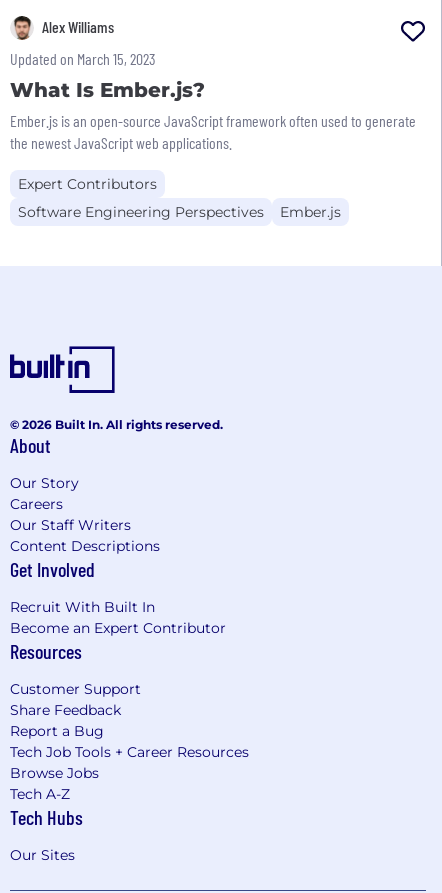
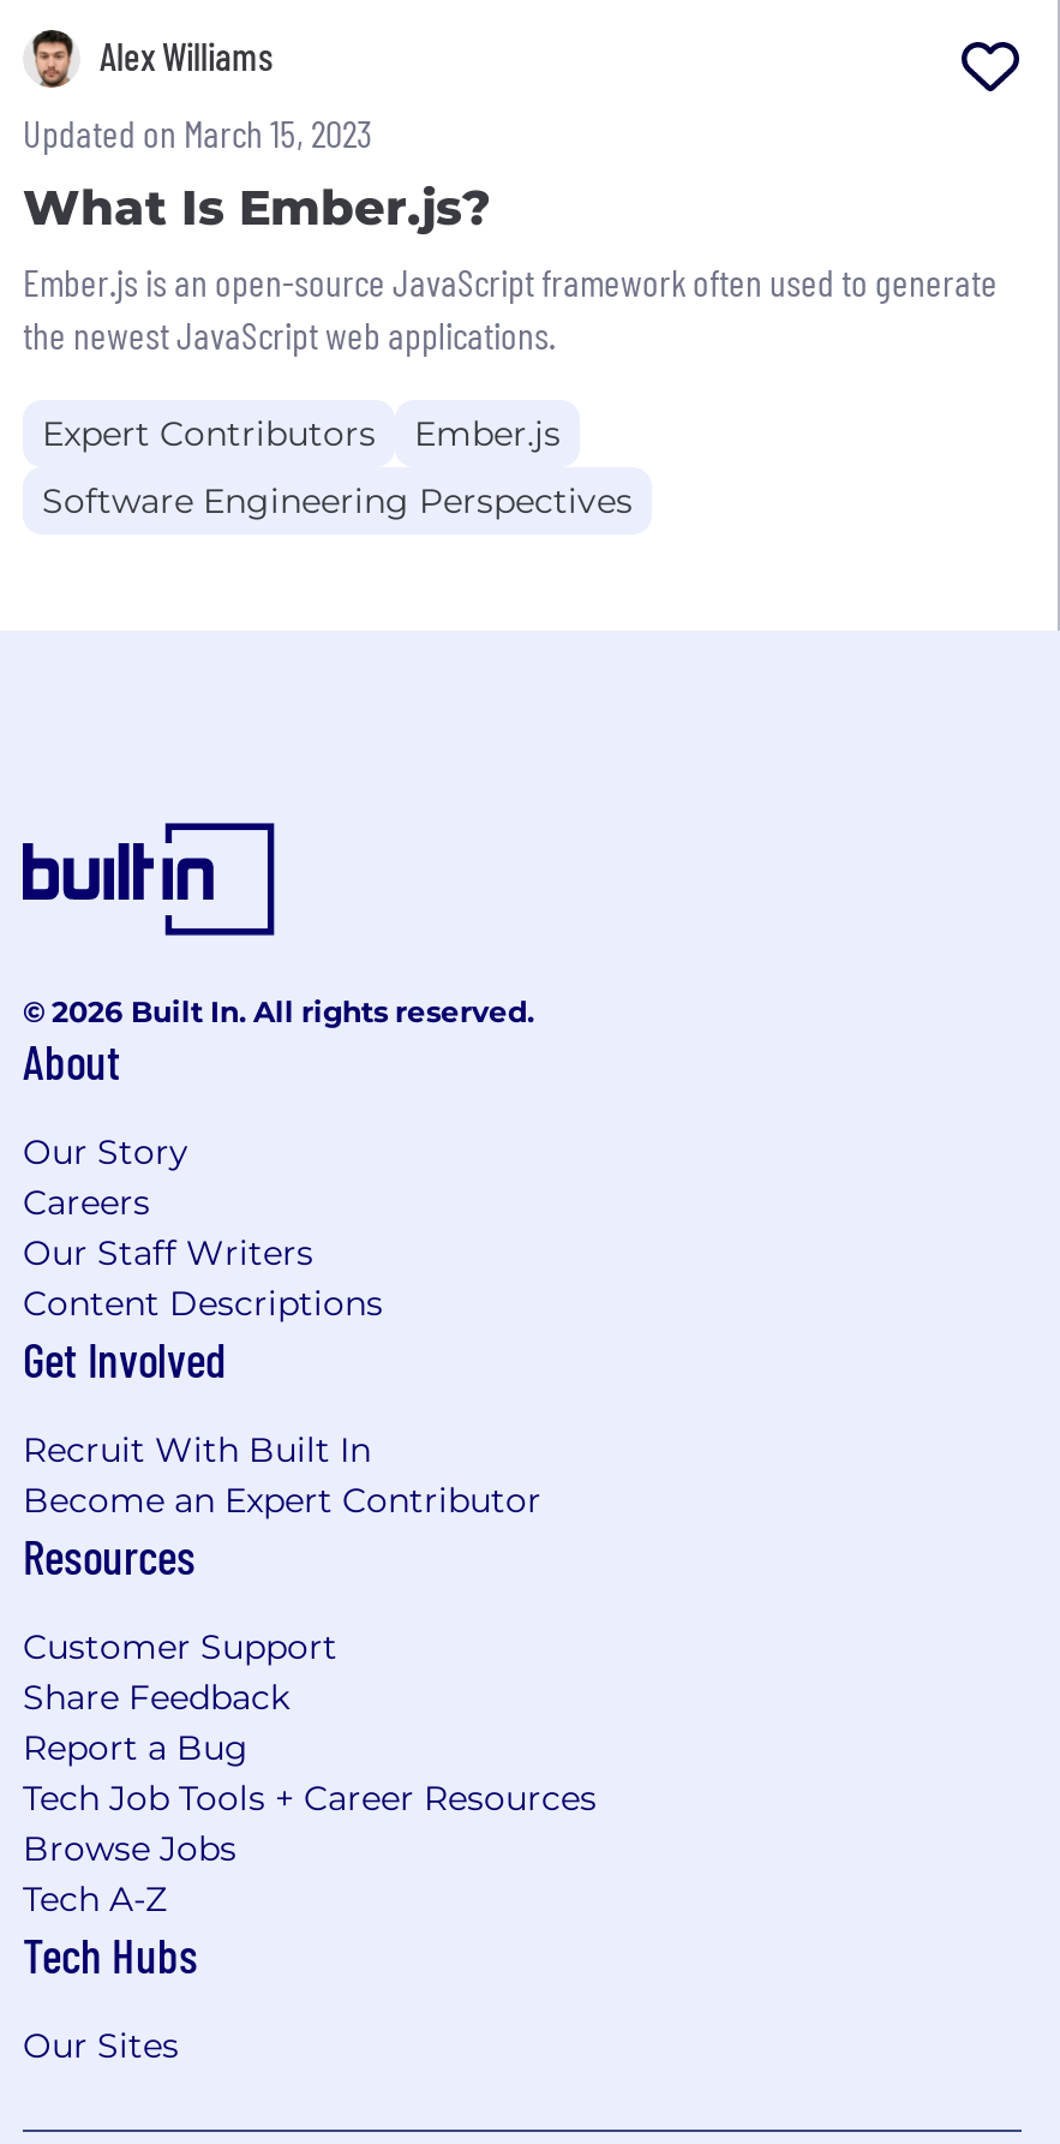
moved up: Ember.js
